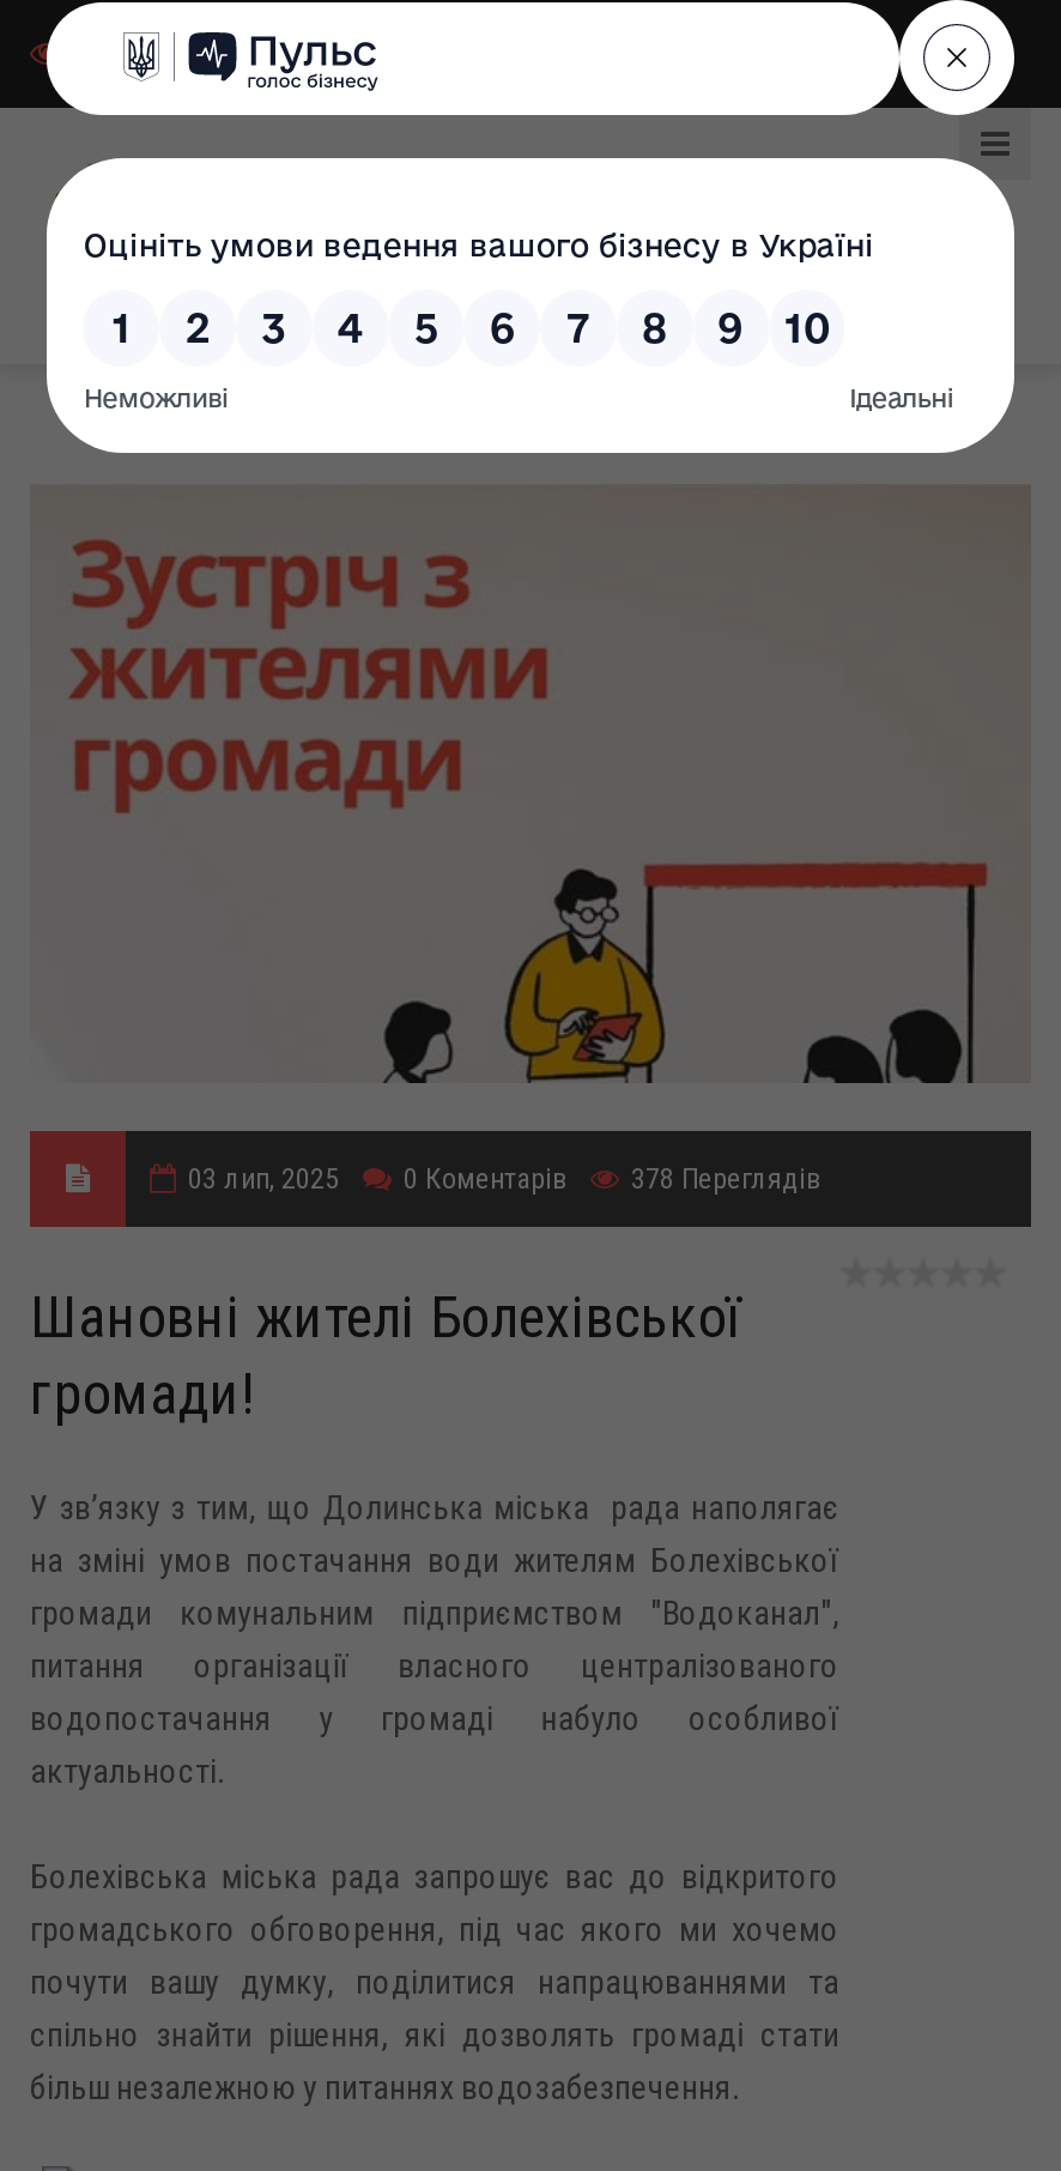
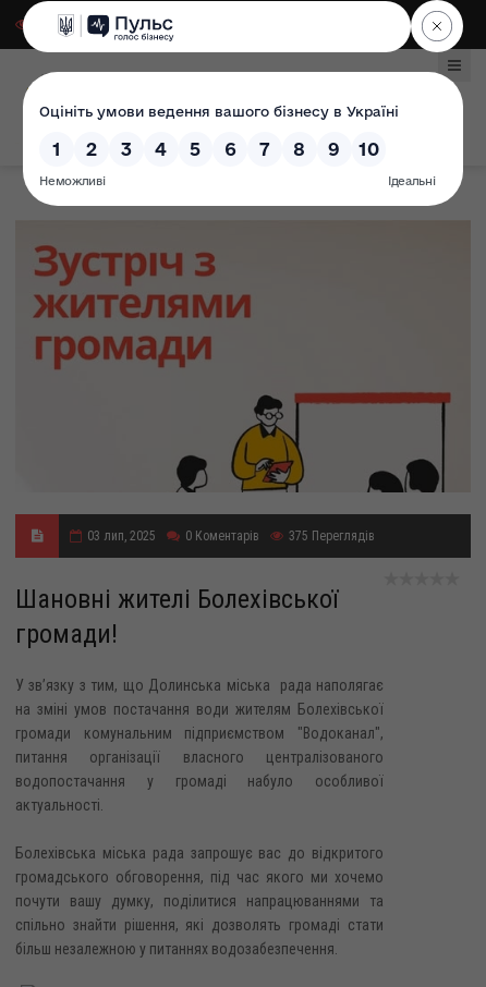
- 03 лип, 2025 0 Коментарів 378 Переглядів
+ 03 лип, 2025 0 Коментарів 375 Переглядів
